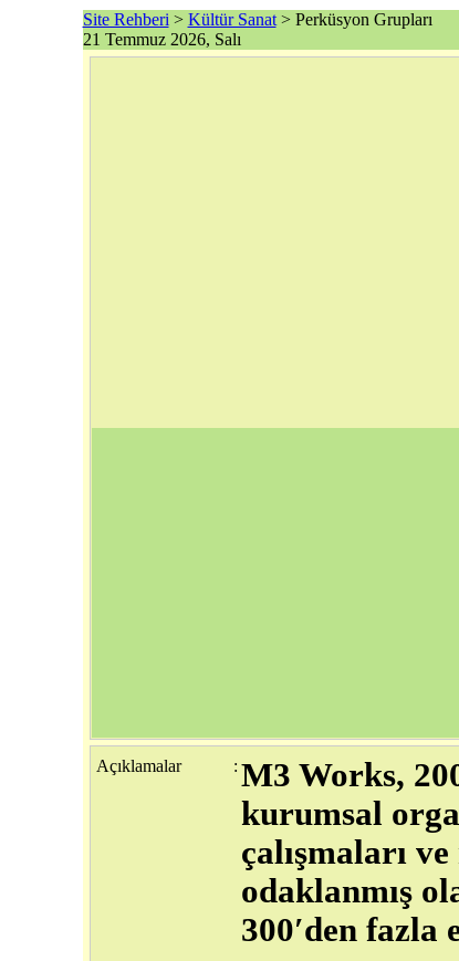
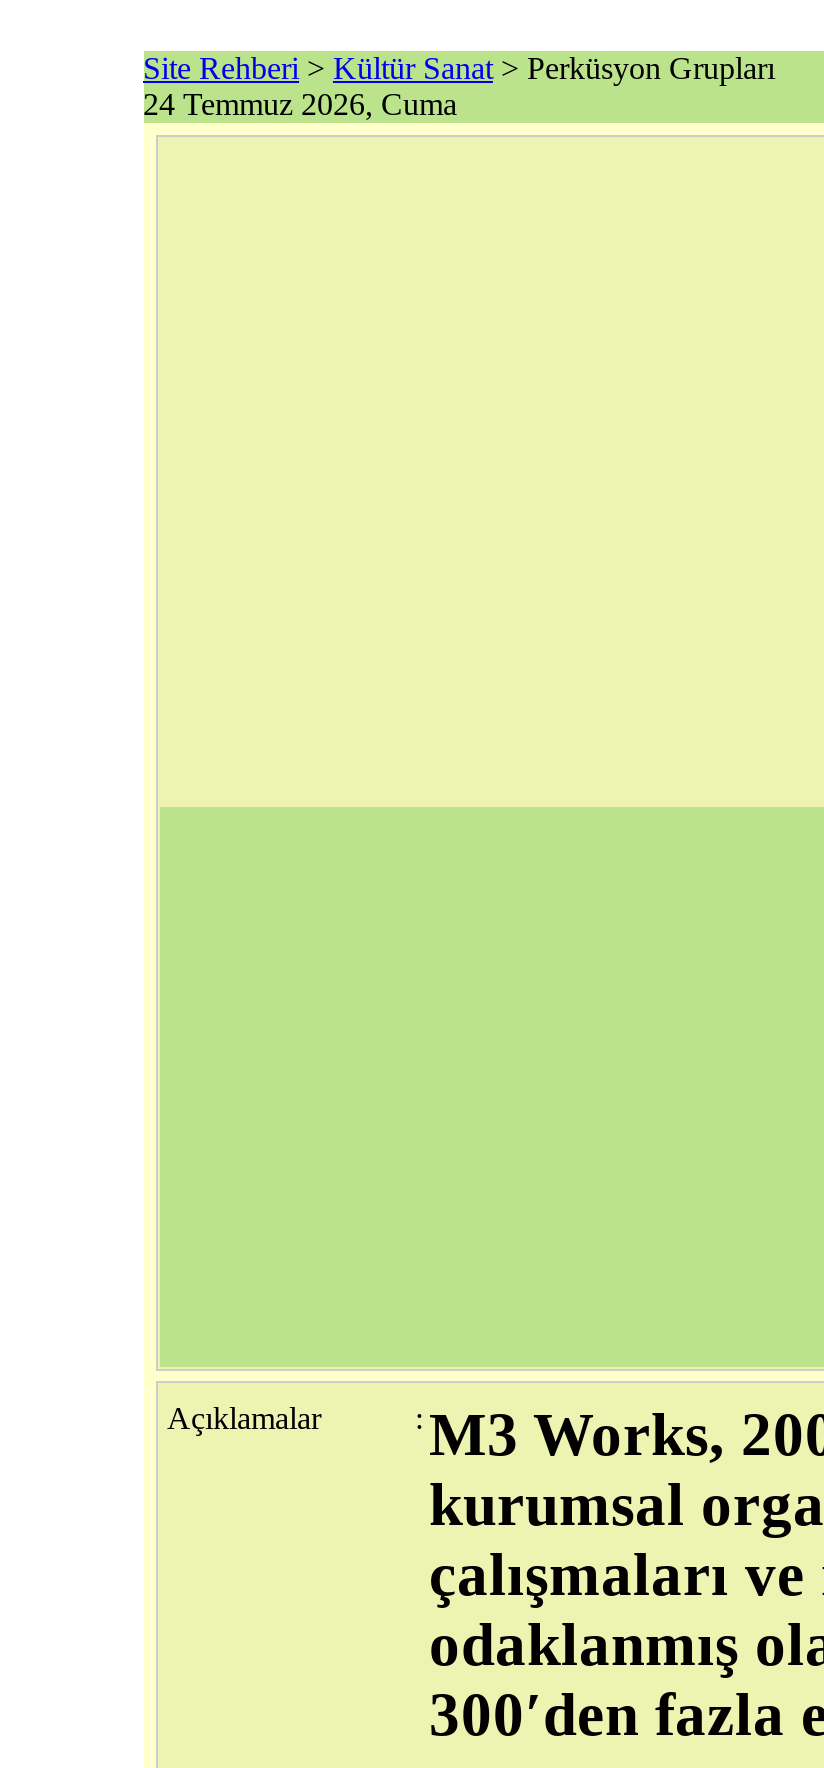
- 21 Temmuz 2026, Salı
+ 24 Temmuz 2026, Cuma
